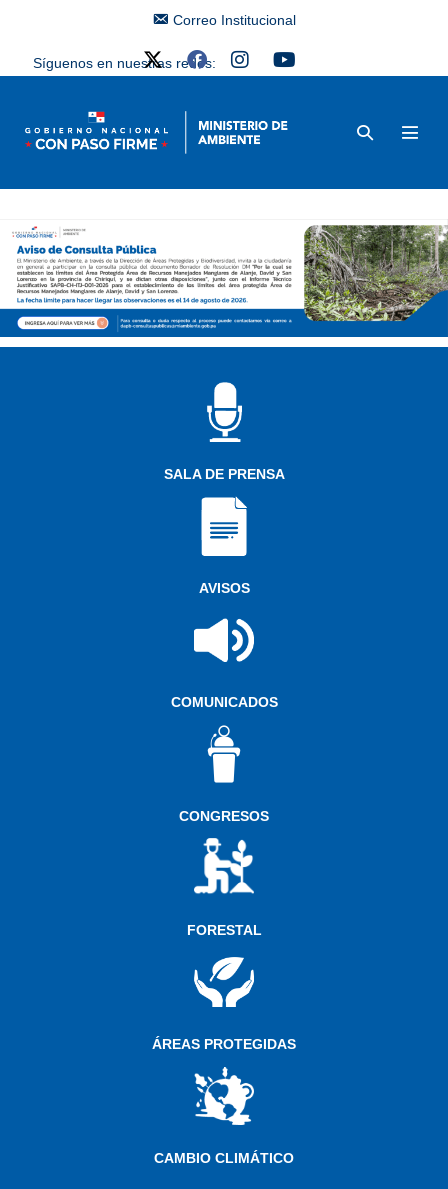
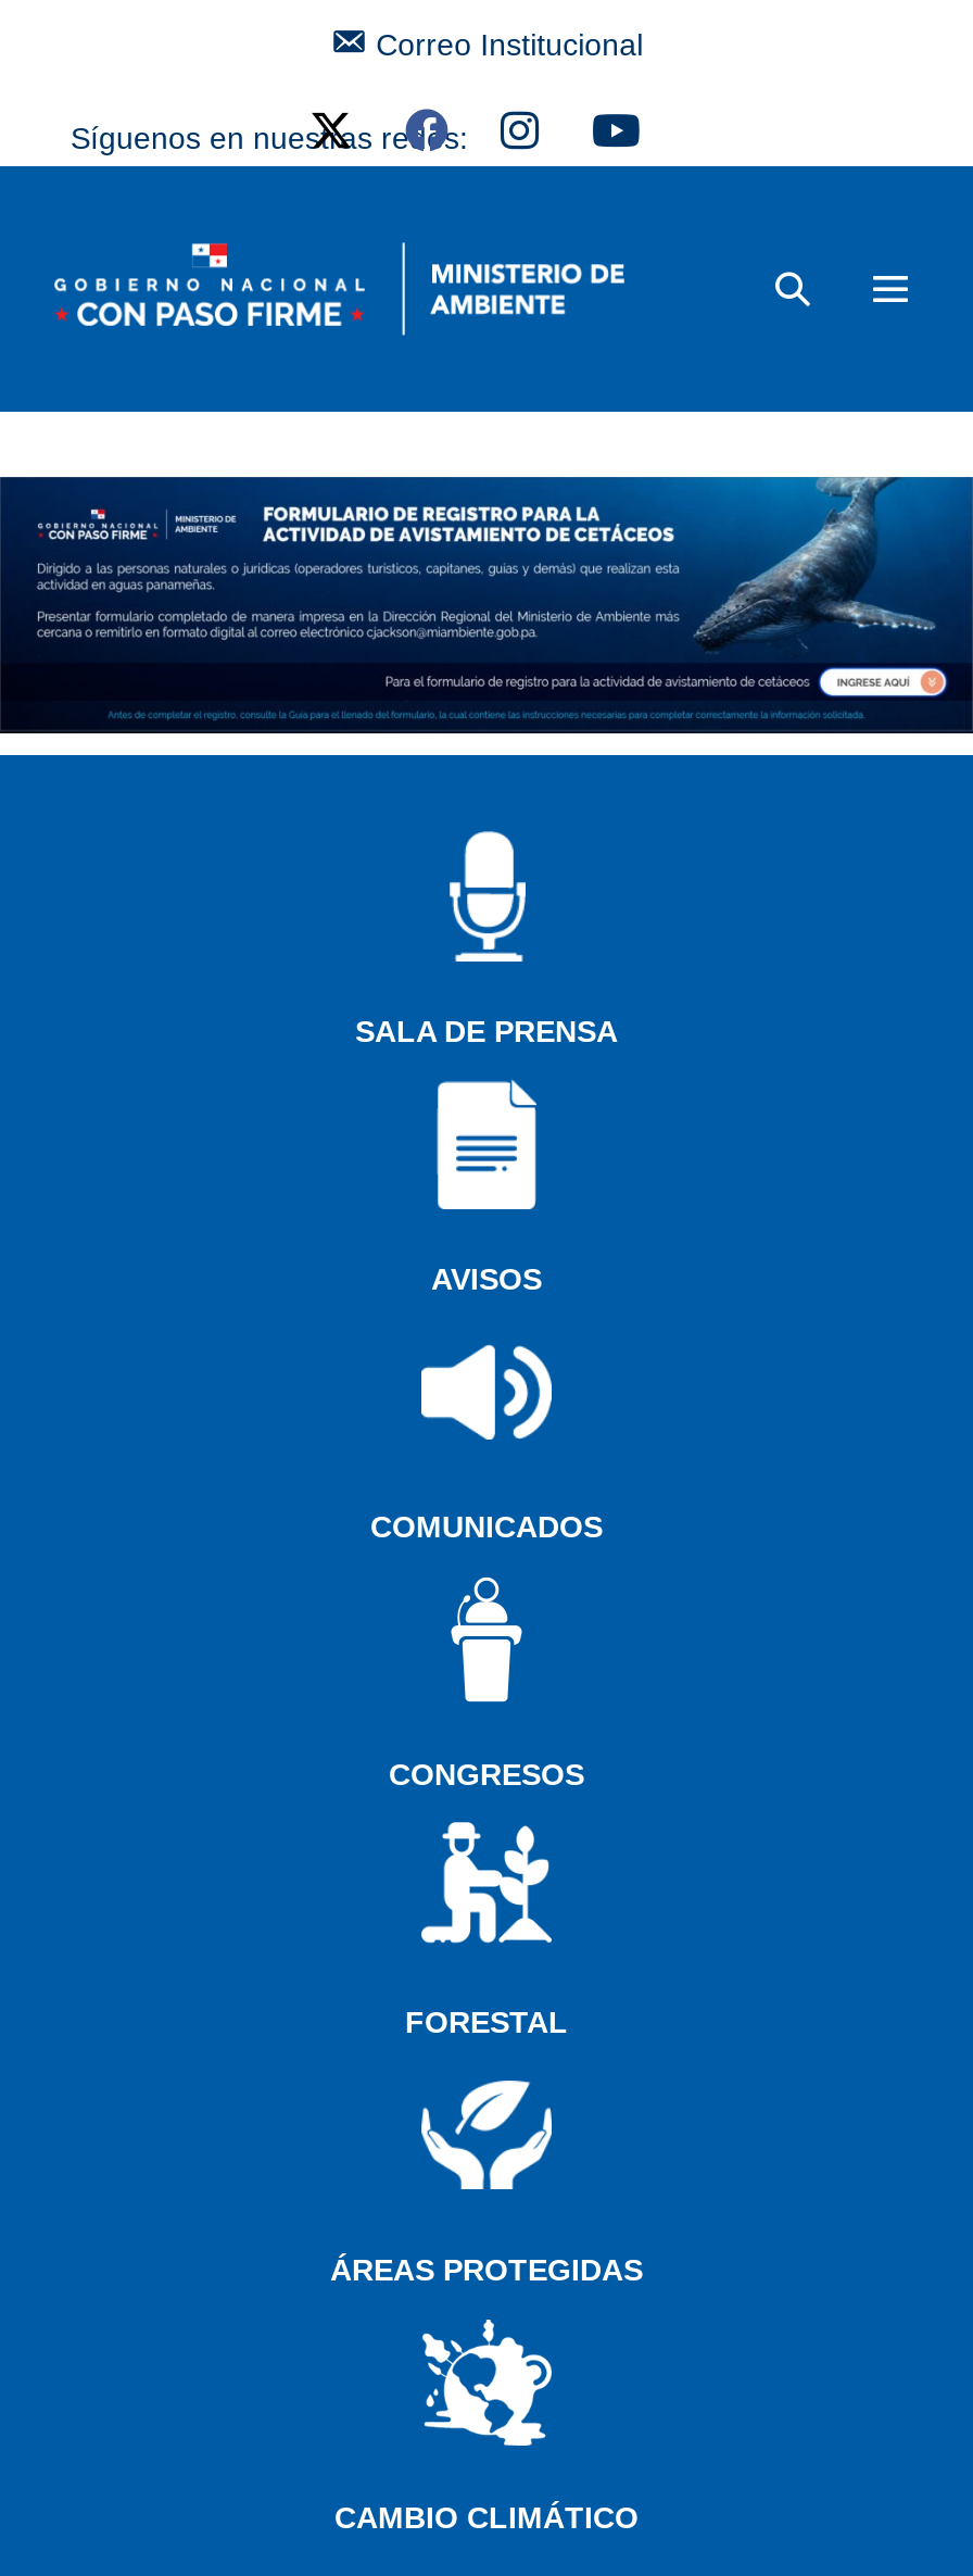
- [image]
+ [image]
